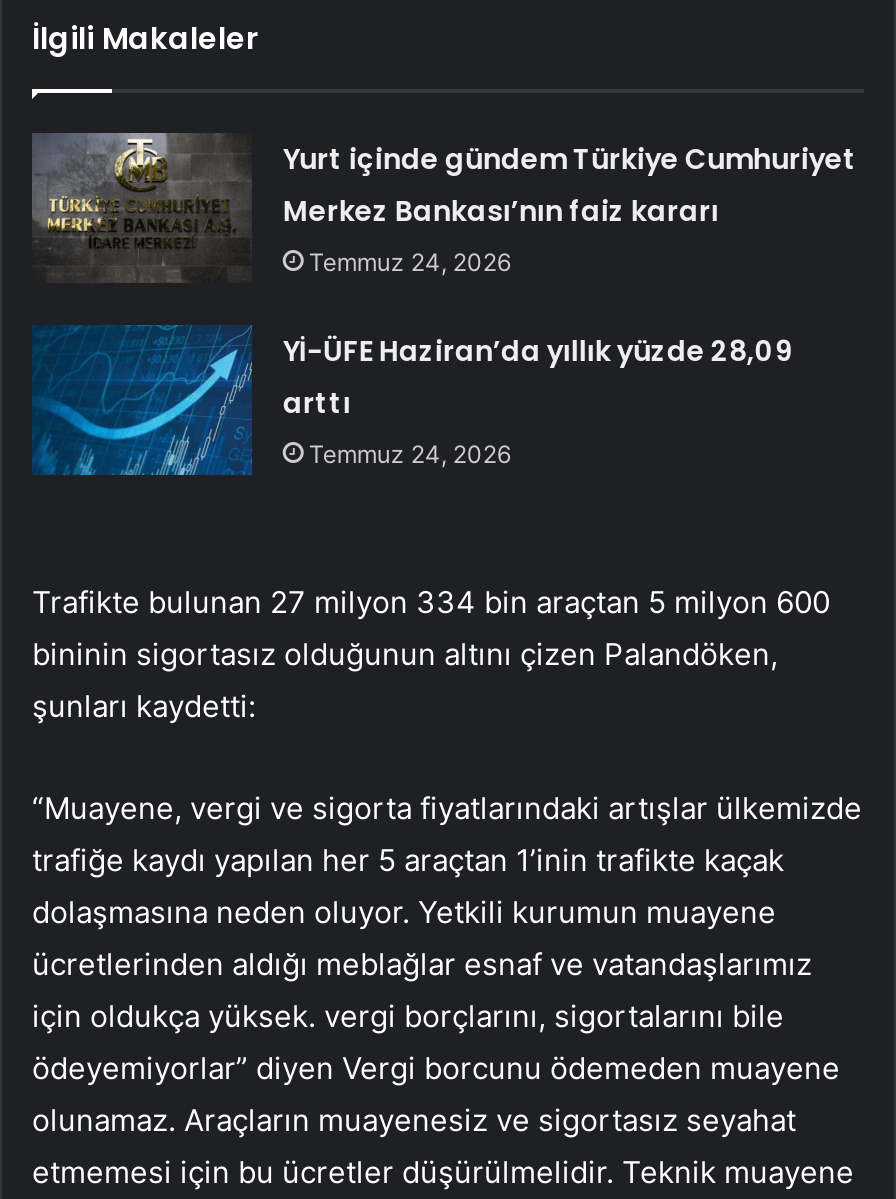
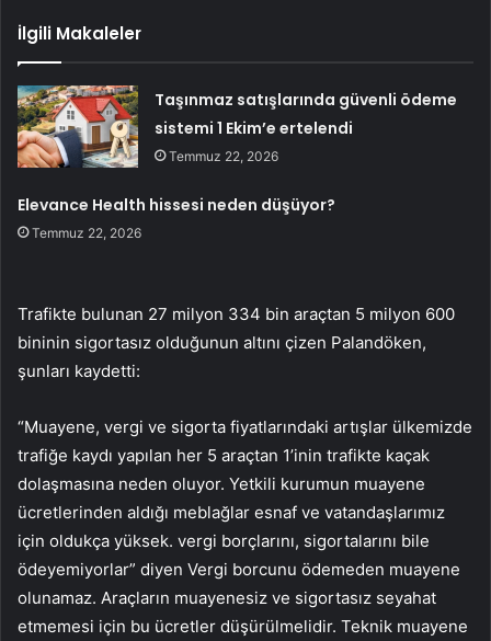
- [image]
- Yurt içinde gündem Türkiye Cumhuriyet
- Merkez Bankası’nın faiz kararı
- Temmuz 24, 2026
+ [image]
+ Taşınmaz satışlarında güvenli ödeme
+ sistemi 1 Ekim’e ertelendi
+ Temmuz 22, 2026

- Yİ-ÜFE Haziran’da yıllık yüzde 28,09
- arttı
- Temmuz 24, 2026
+ Elevance Health hissesi neden düşüyor?
+ Temmuz 22, 2026
